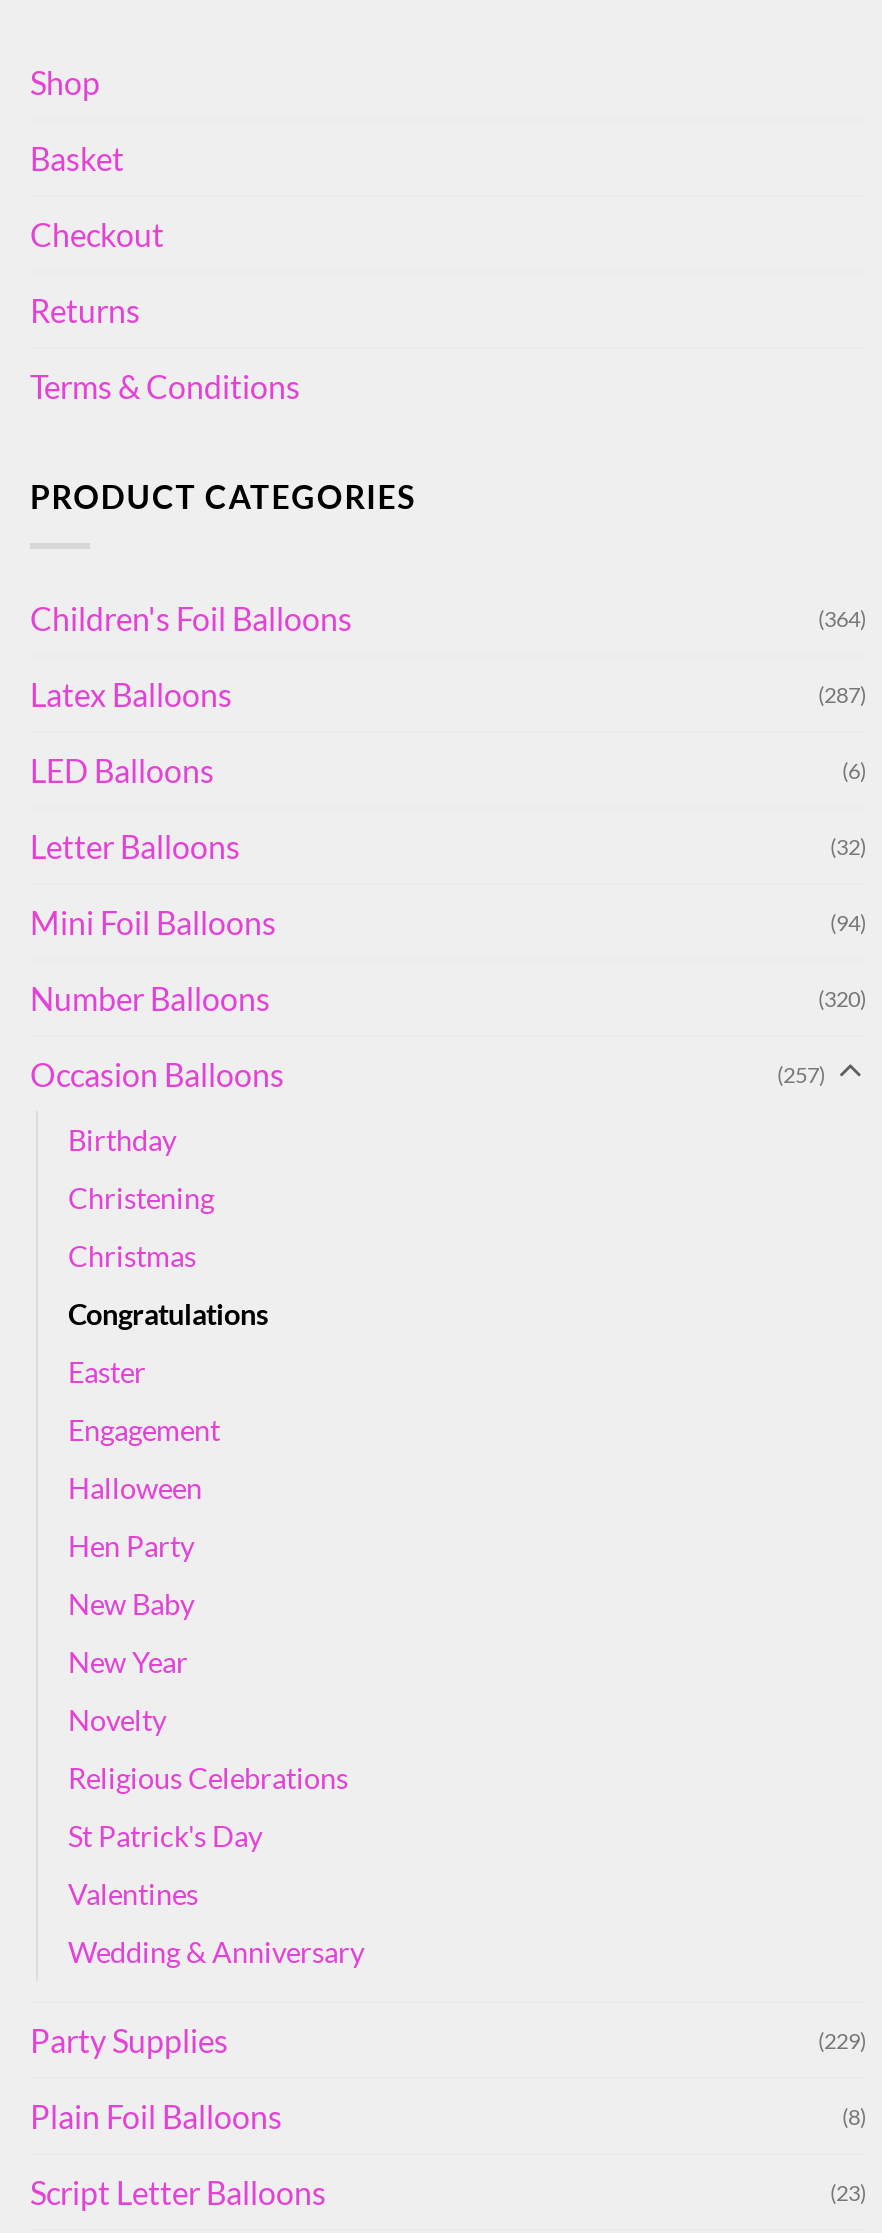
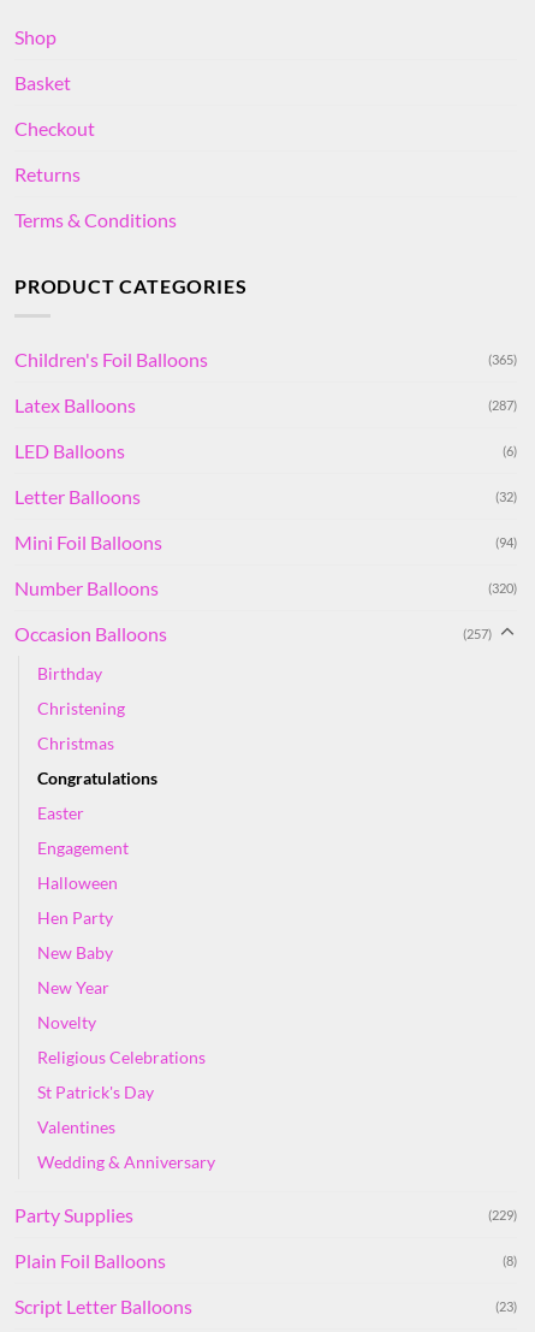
- (364)
+ (365)
